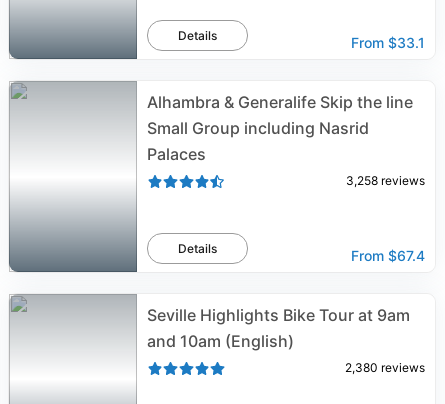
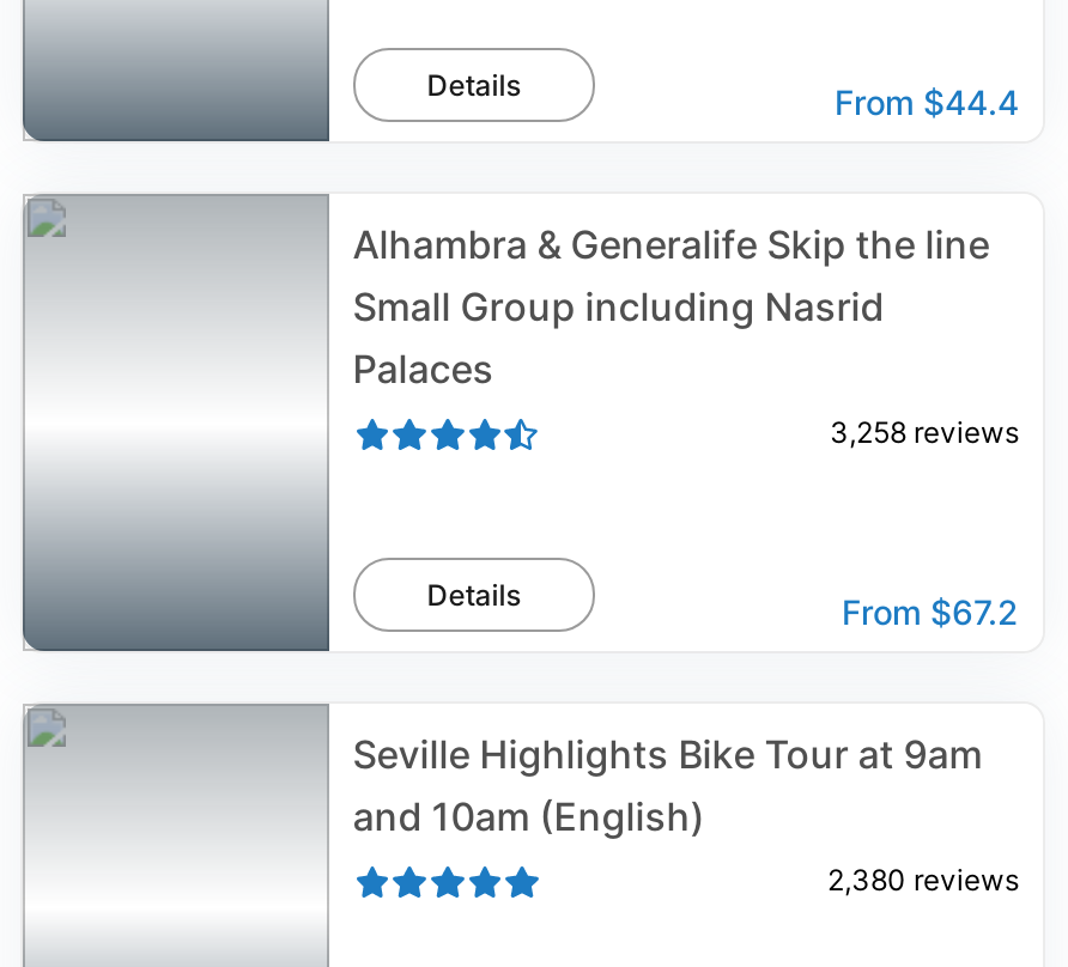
- From $33.1
+ From $44.4

- From $67.4
+ From $67.2
